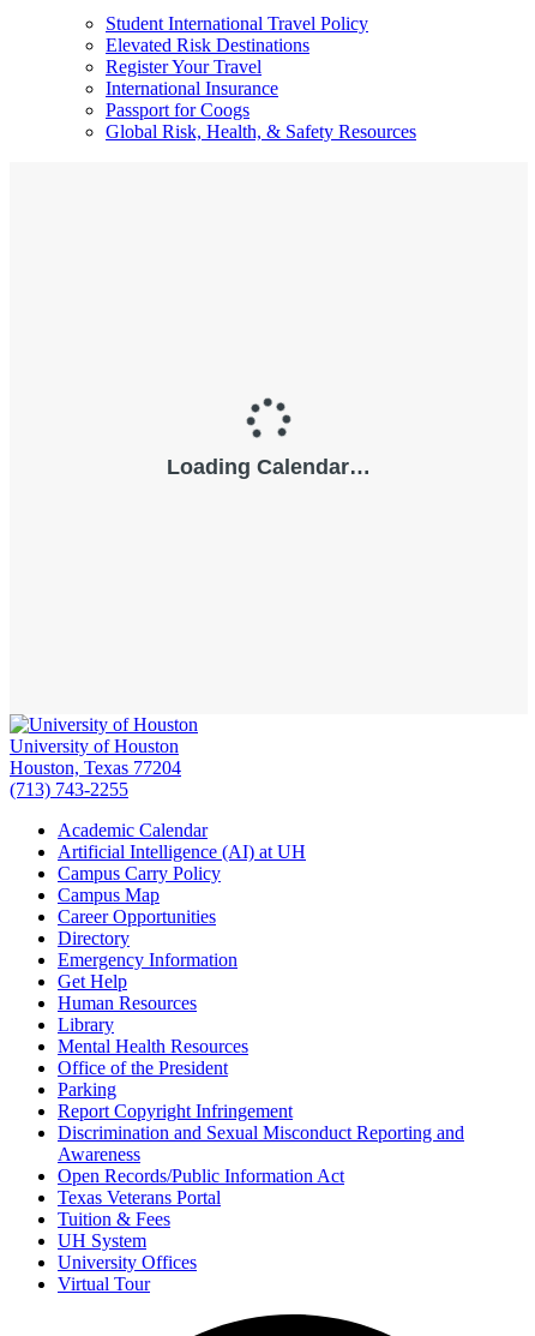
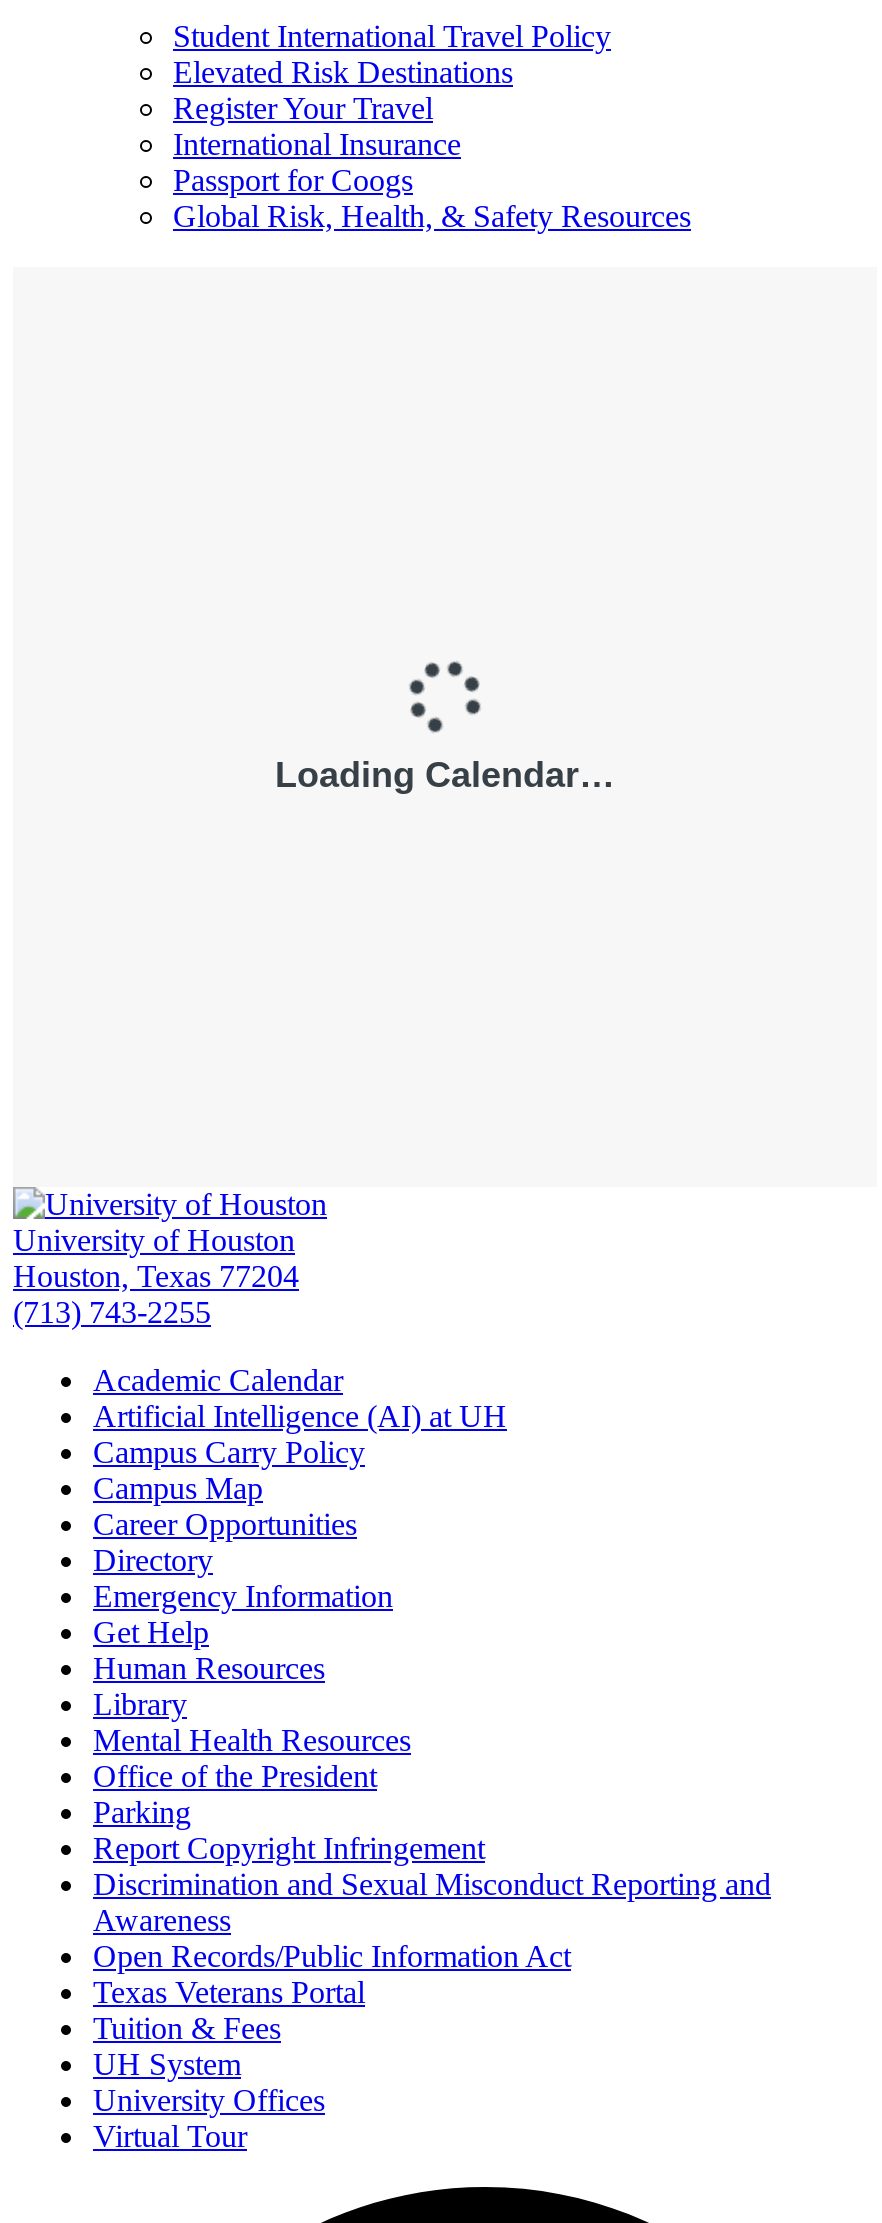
- [image]
+ [image]
